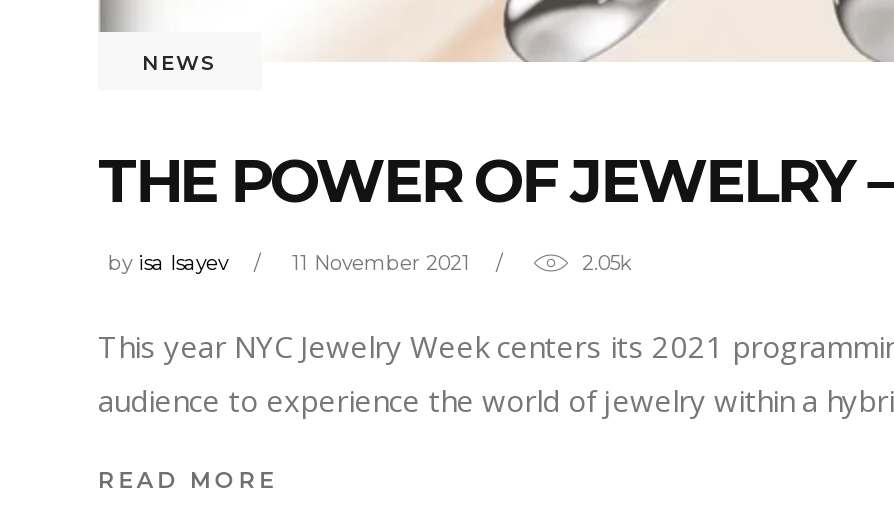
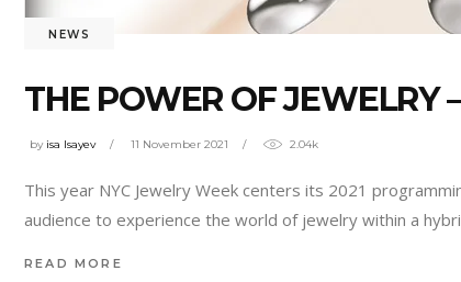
- 2.05k
+ 2.04k
